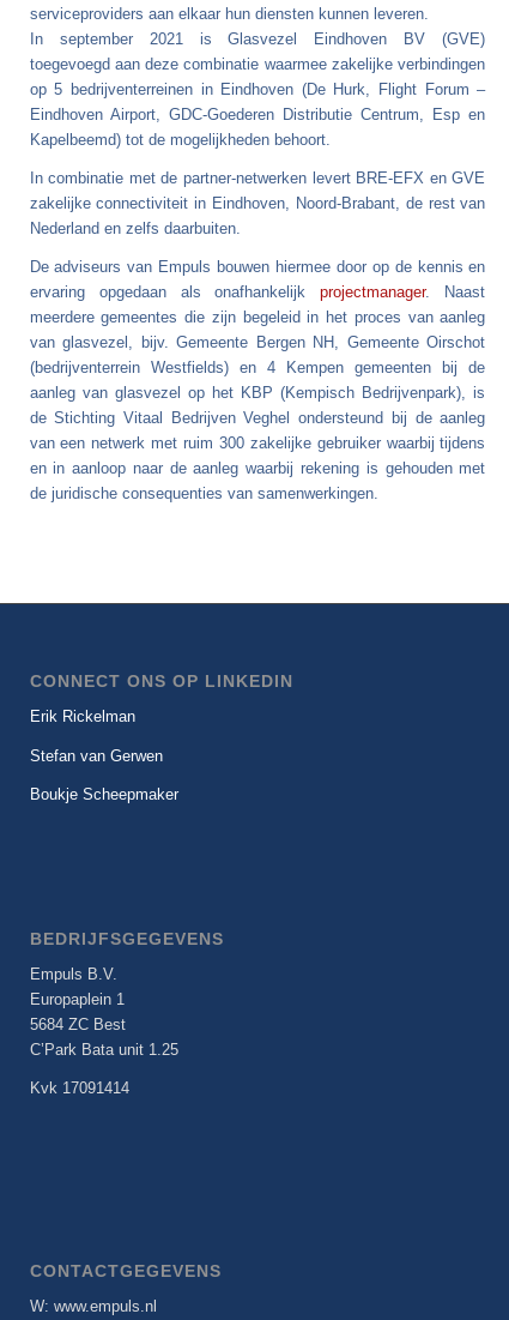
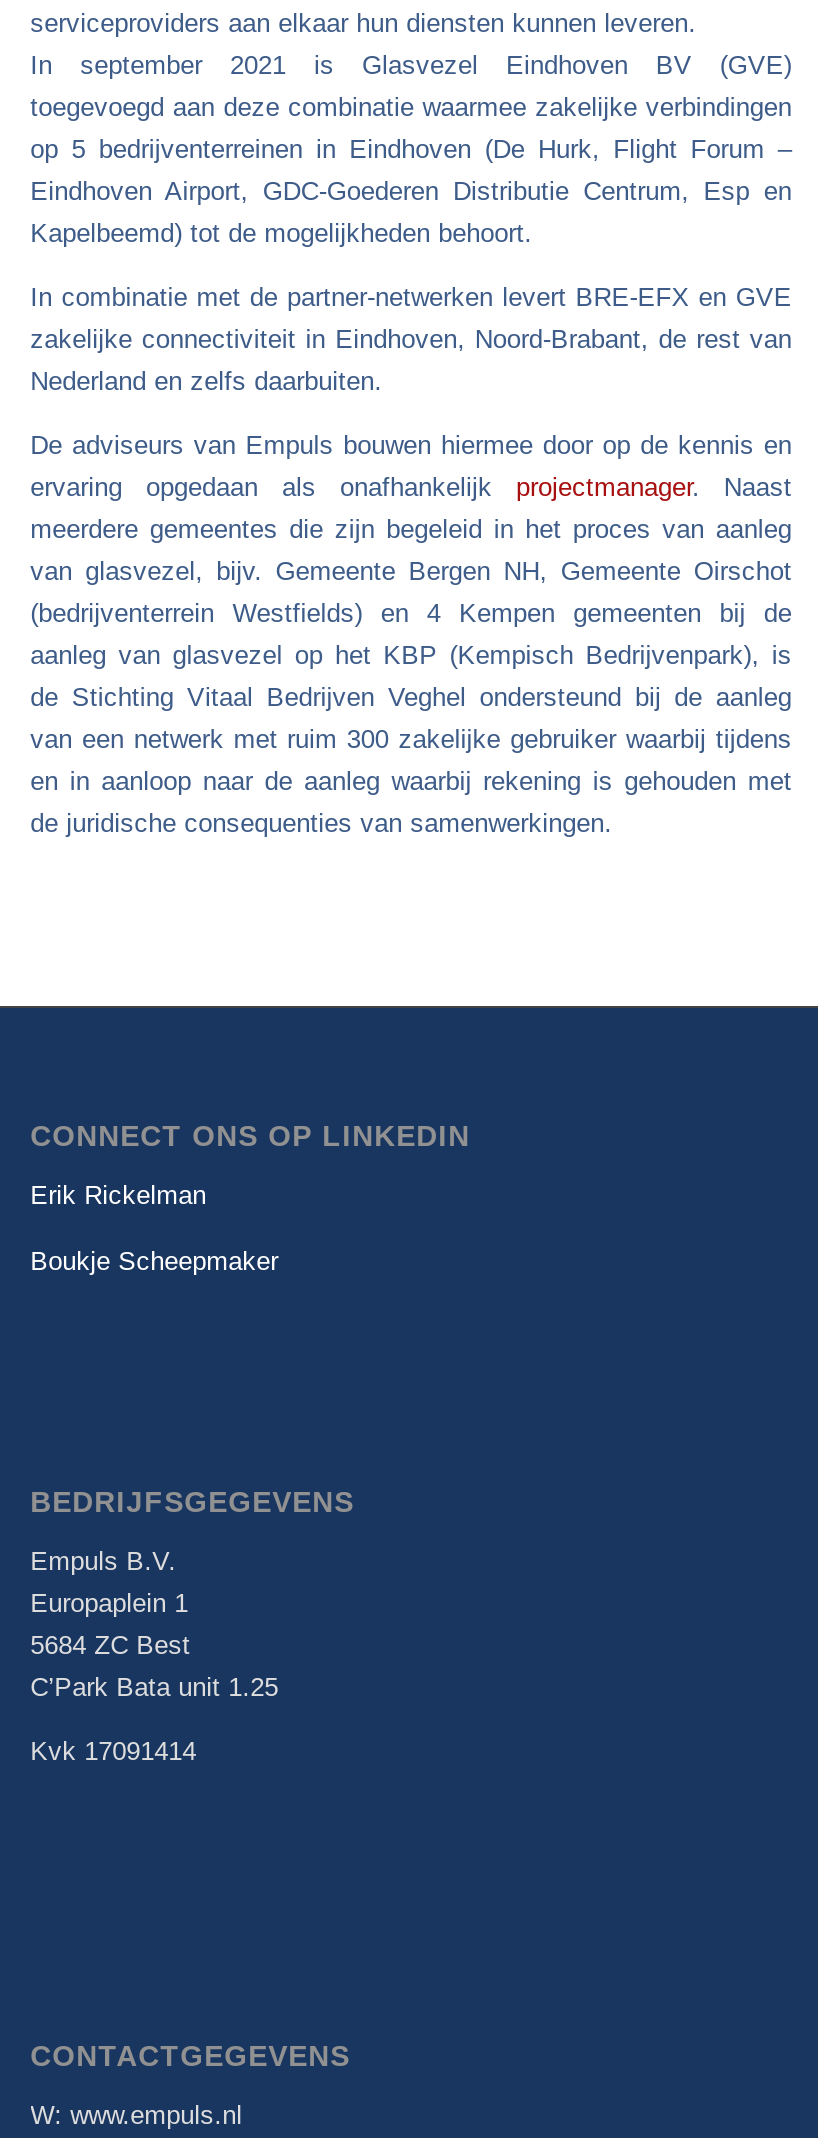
- Stefan van Gerwen
